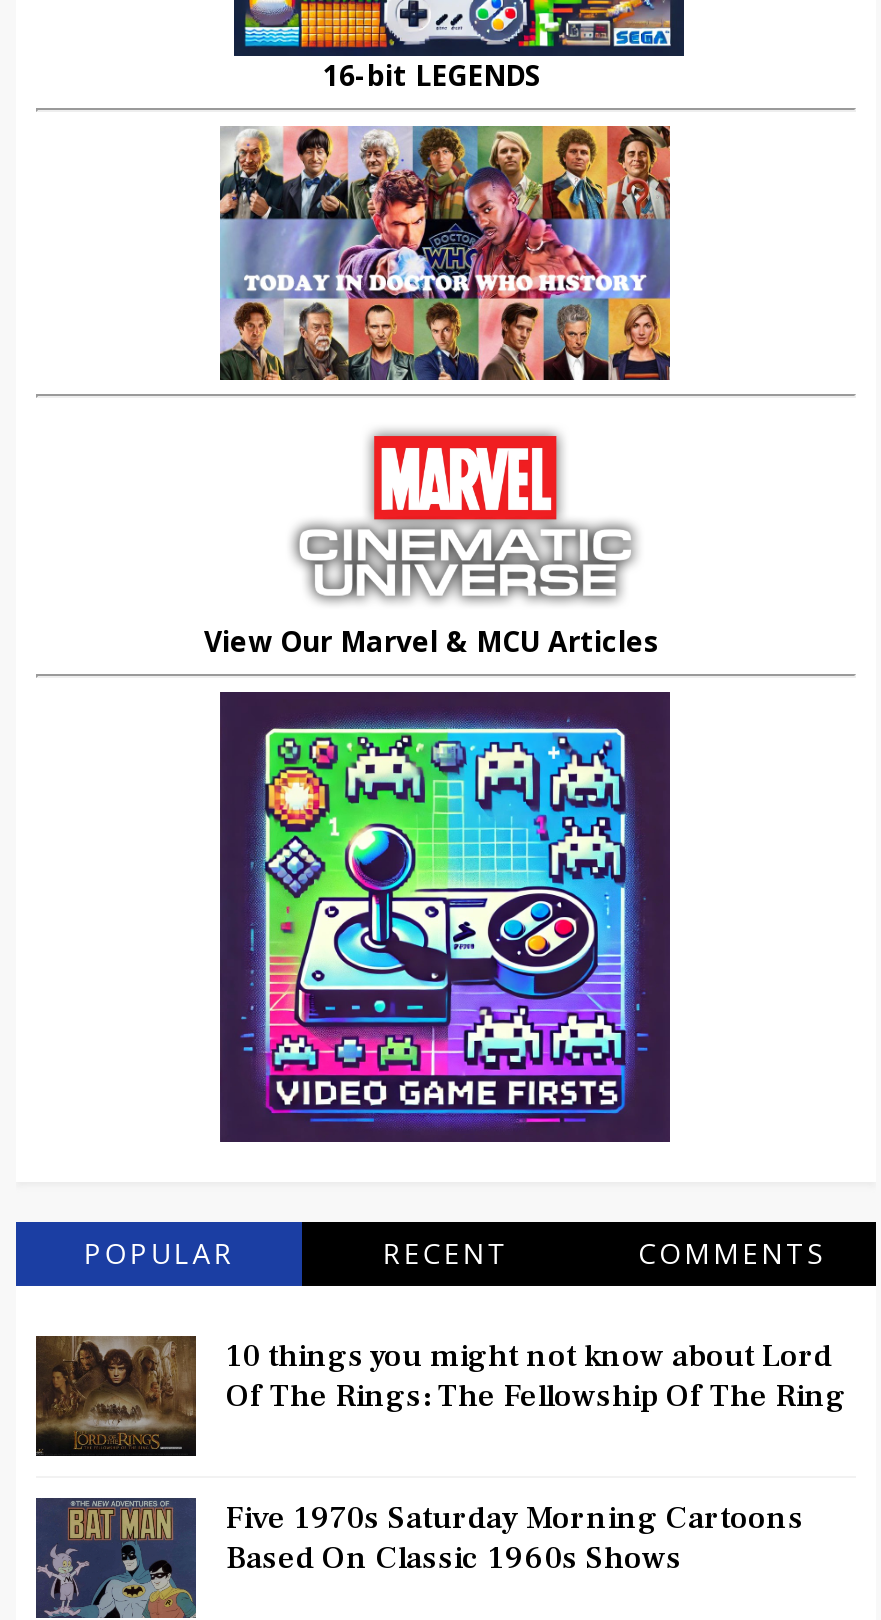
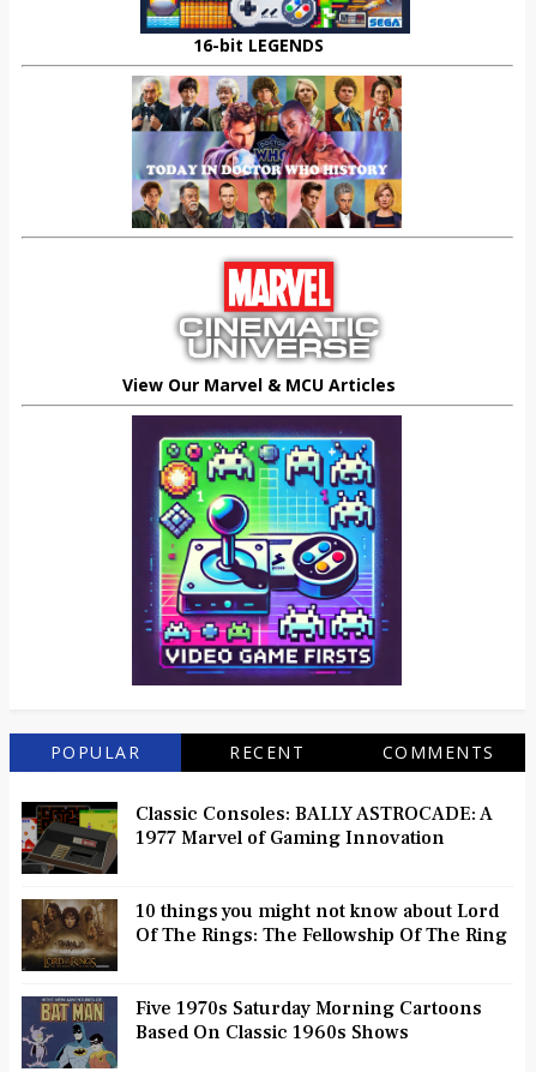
+ [image]
+ Classic Consoles: BALLY ASTROCADE: A
+ 1977 Marvel of Gaming Innovation
